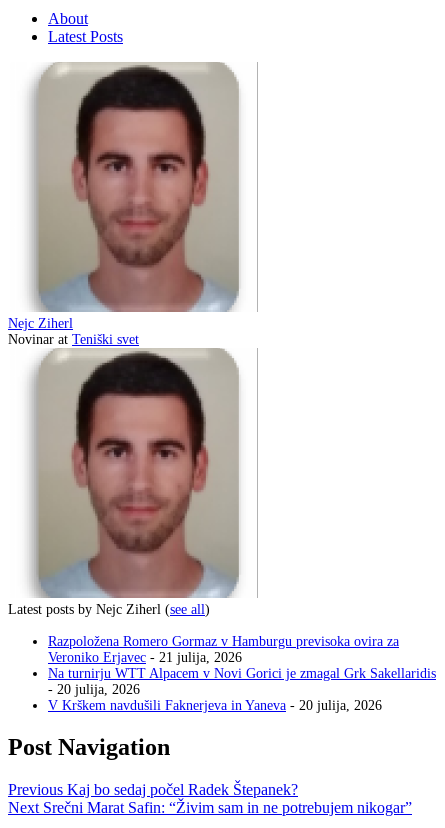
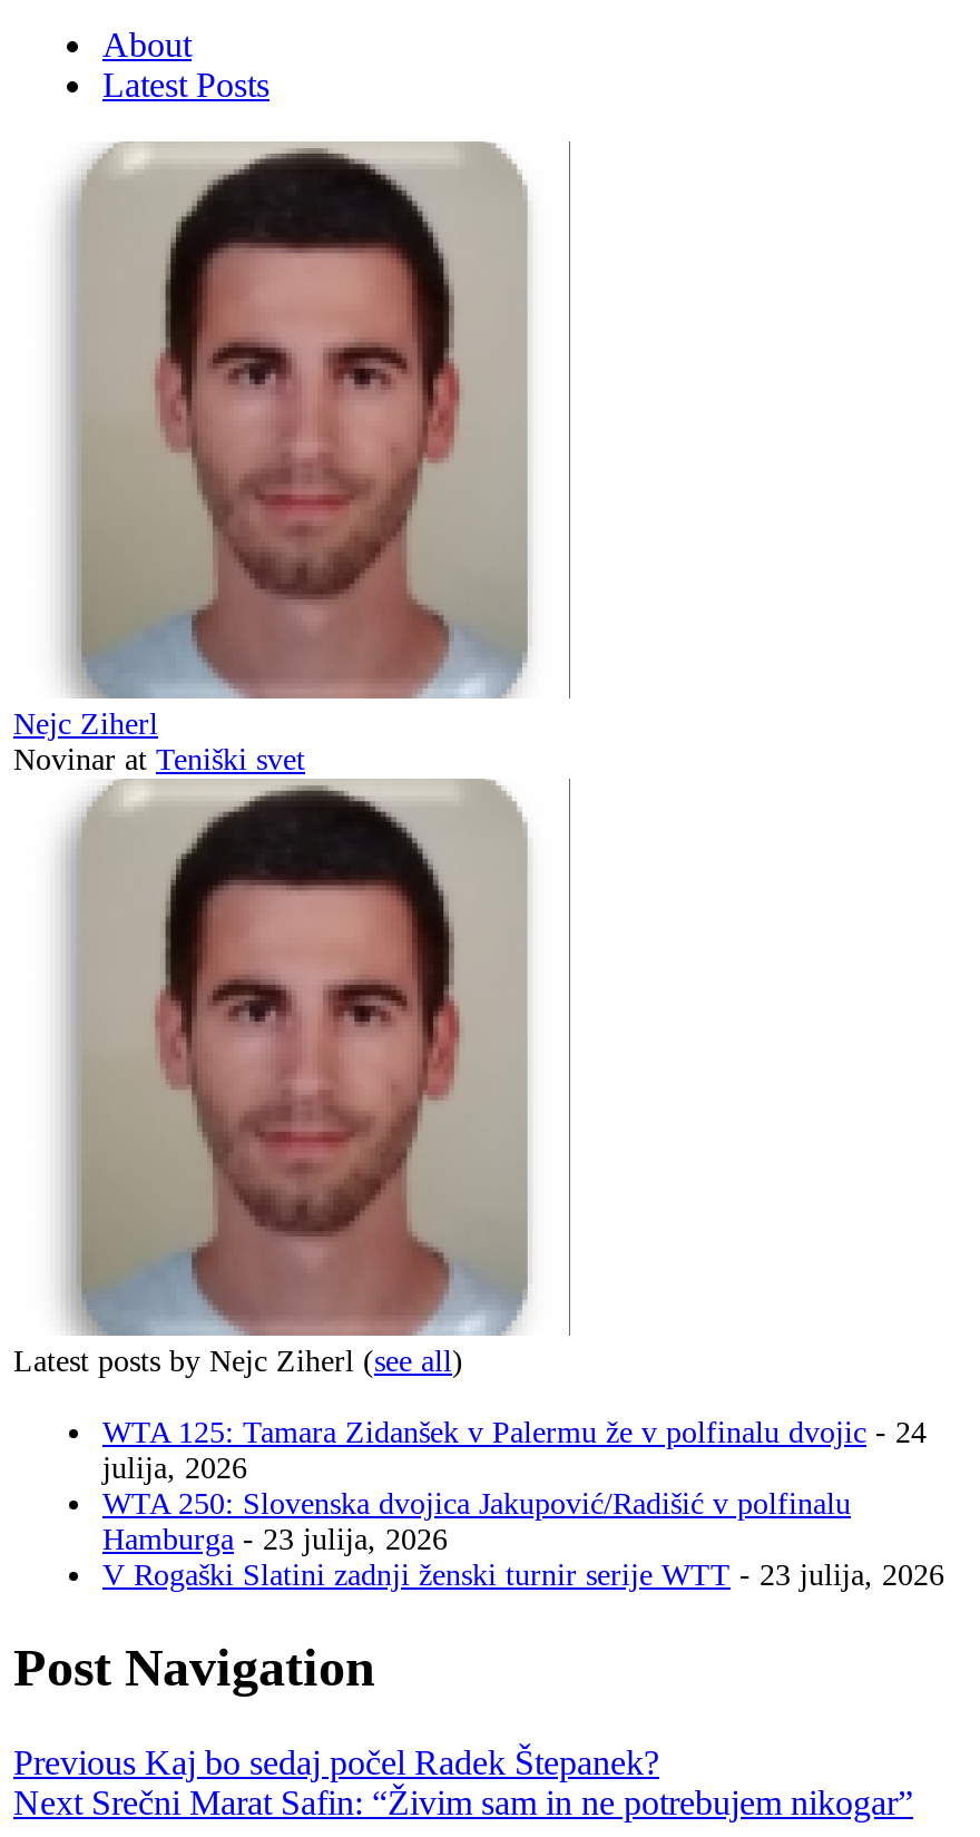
- Razpoložena Romero Gormaz v Hamburgu previsoka ovira za
- Veroniko Erjavec - 21 julija, 2026
- Na turnirju WTT Alpacem v Novi Gorici je zmagal Grk Sakellaridis
- - 20 julija, 2026
- V Krškem navdušili Faknerjeva in Yaneva - 20 julija, 2026
+ WTA 125: Tamara Zidanšek v Palermu že v polfinalu dvojic - 24
+ julija, 2026
+ WTA 250: Slovenska dvojica Jakupović/Radišić v polfinalu
+ Hamburga - 23 julija, 2026
+ V Rogaški Slatini zadnji ženski turnir serije WTT - 23 julija, 2026
